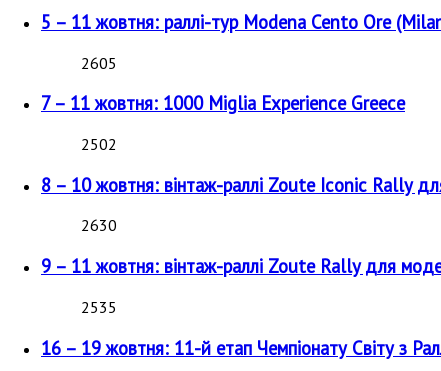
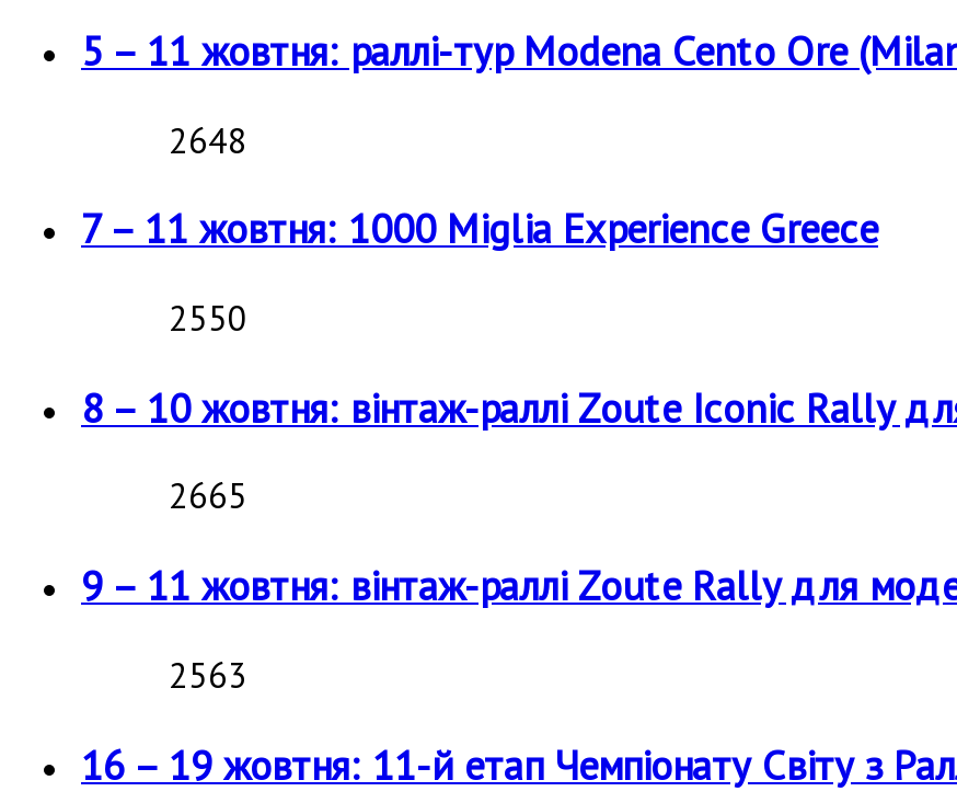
- 2605
+ 2648

- 2502
+ 2550

- 2630
+ 2665

- 2535
+ 2563
